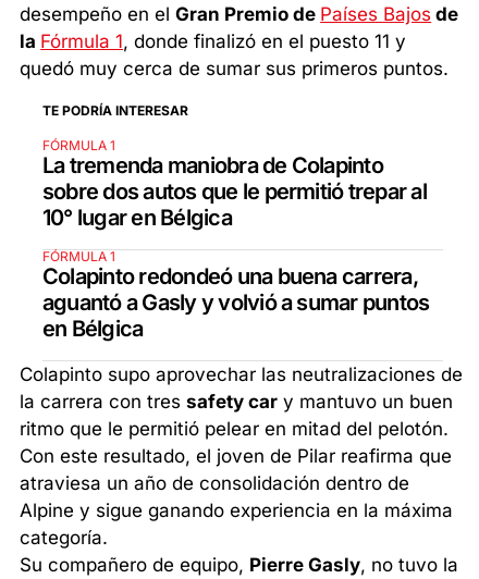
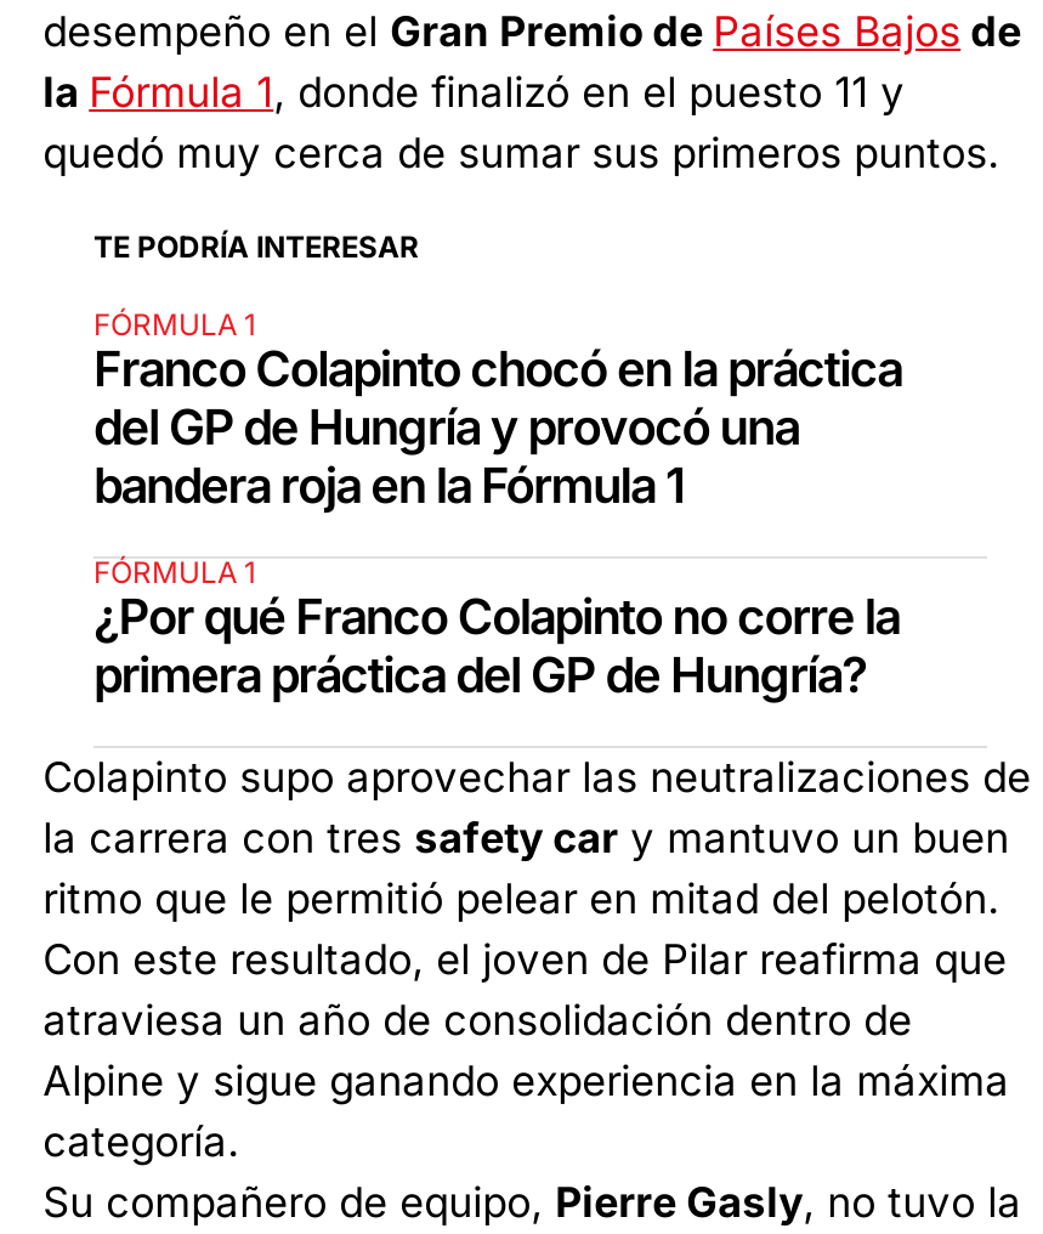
- La tremenda maniobra de Colapinto
- sobre dos autos que le permitió trepar al
- 10° lugar en Bélgica
+ Franco Colapinto chocó en la práctica
+ del GP de Hungría y provocó una
+ bandera roja en la Fórmula 1

- Colapinto redondeó una buena carrera,
- aguantó a Gasly y volvió a sumar puntos
- en Bélgica
+ ¿Por qué Franco Colapinto no corre la
+ primera práctica del GP de Hungría?
